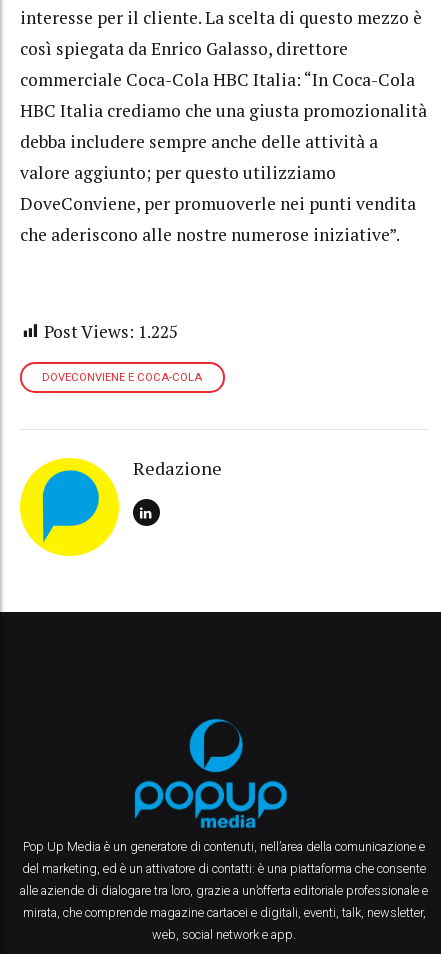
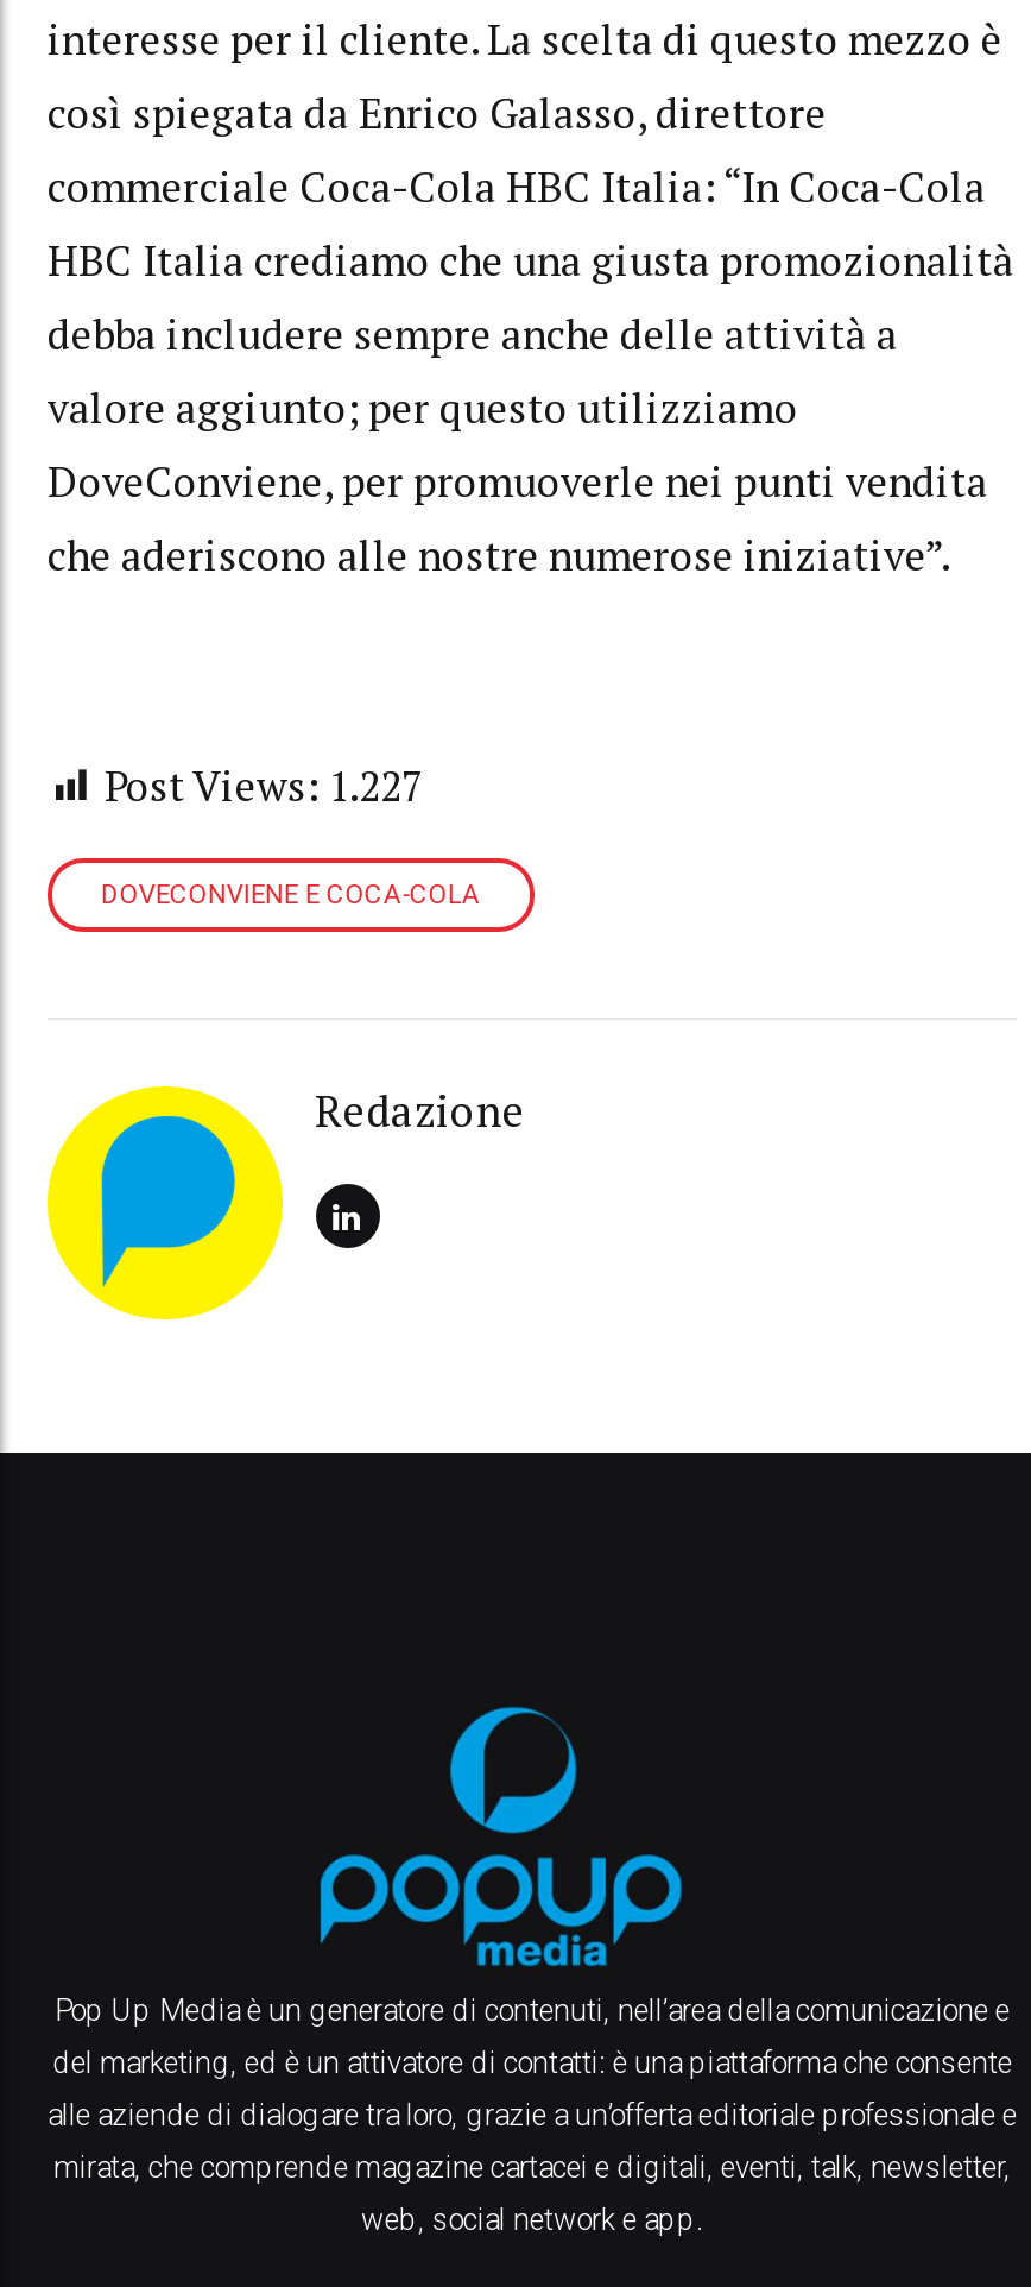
- Post Views: 1.225
+ Post Views: 1.227
